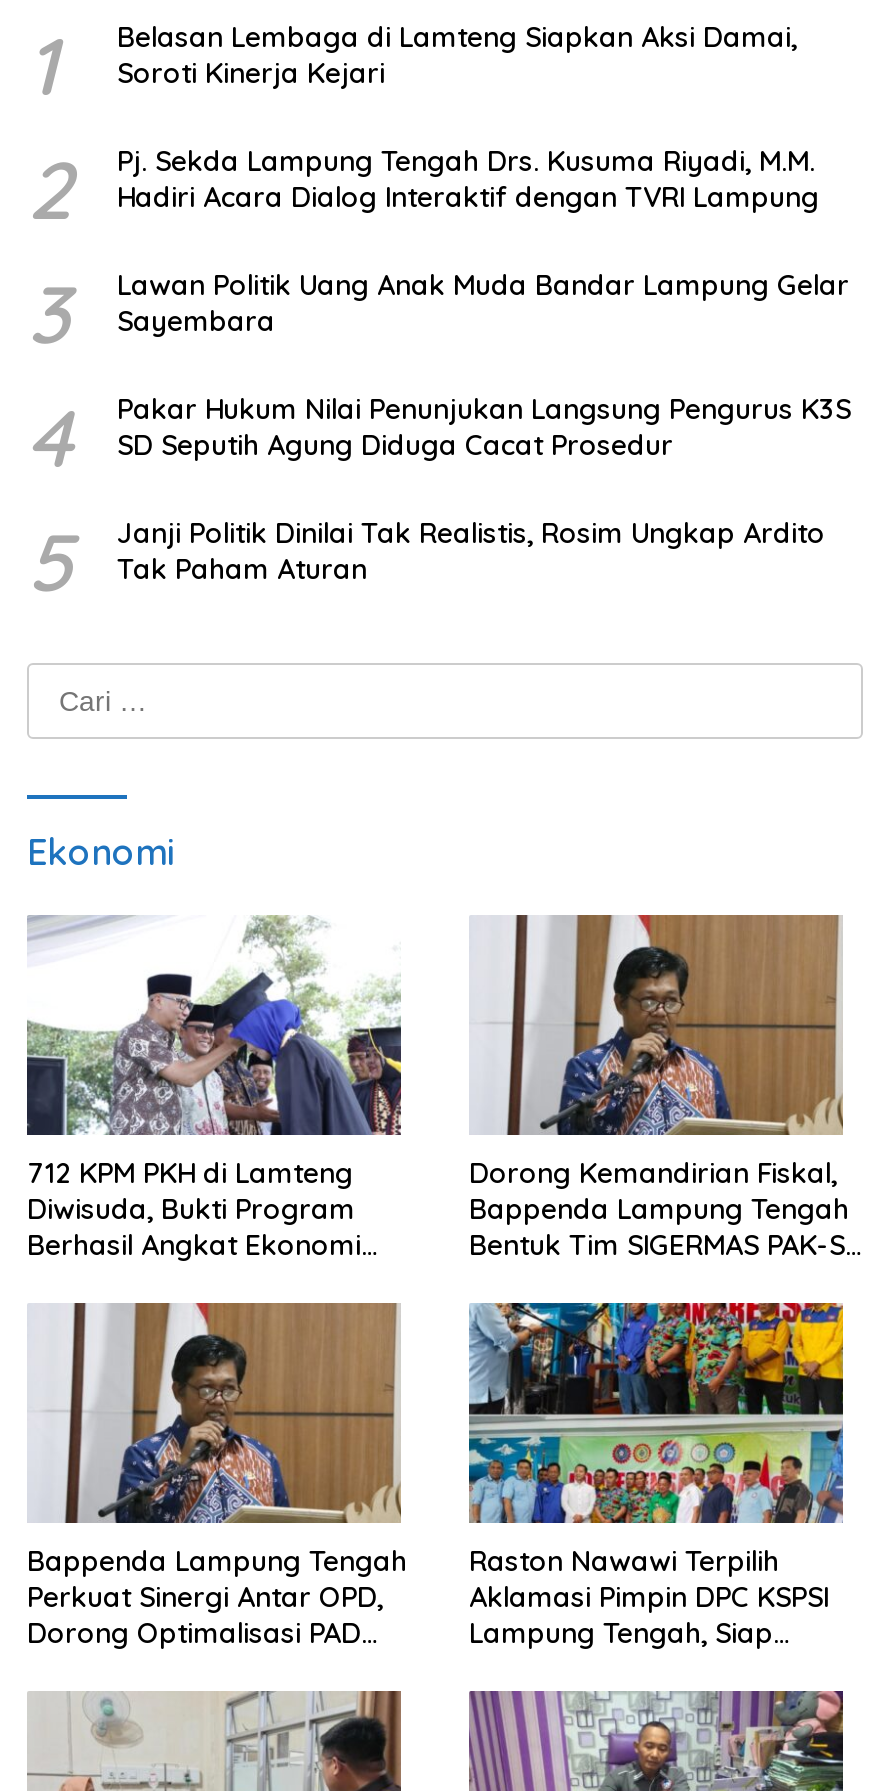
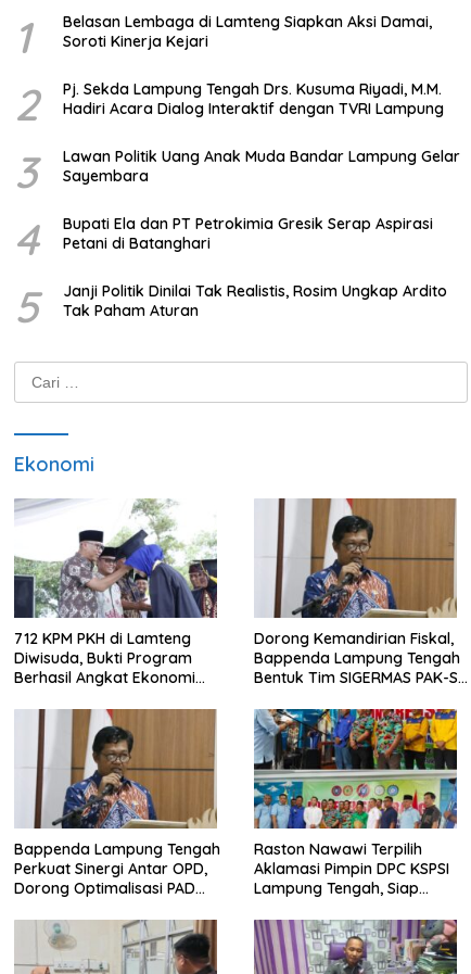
- Pakar Hukum Nilai Penunjukan Langsung Pengurus K3S
- SD Seputih Agung Diduga Cacat Prosedur
+ Bupati Ela dan PT Petrokimia Gresik Serap Aspirasi
+ Petani di Batanghari
